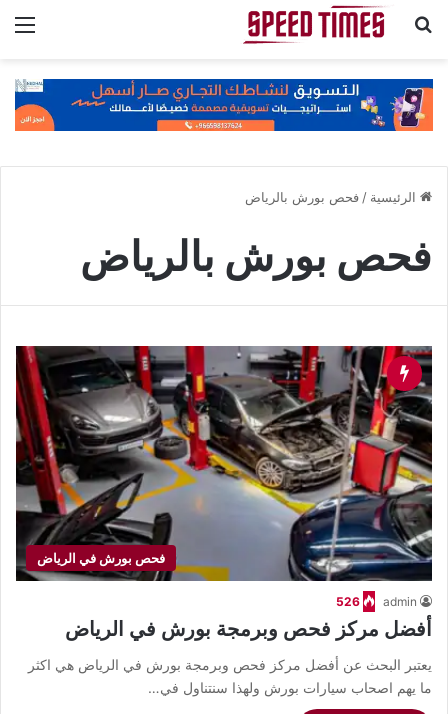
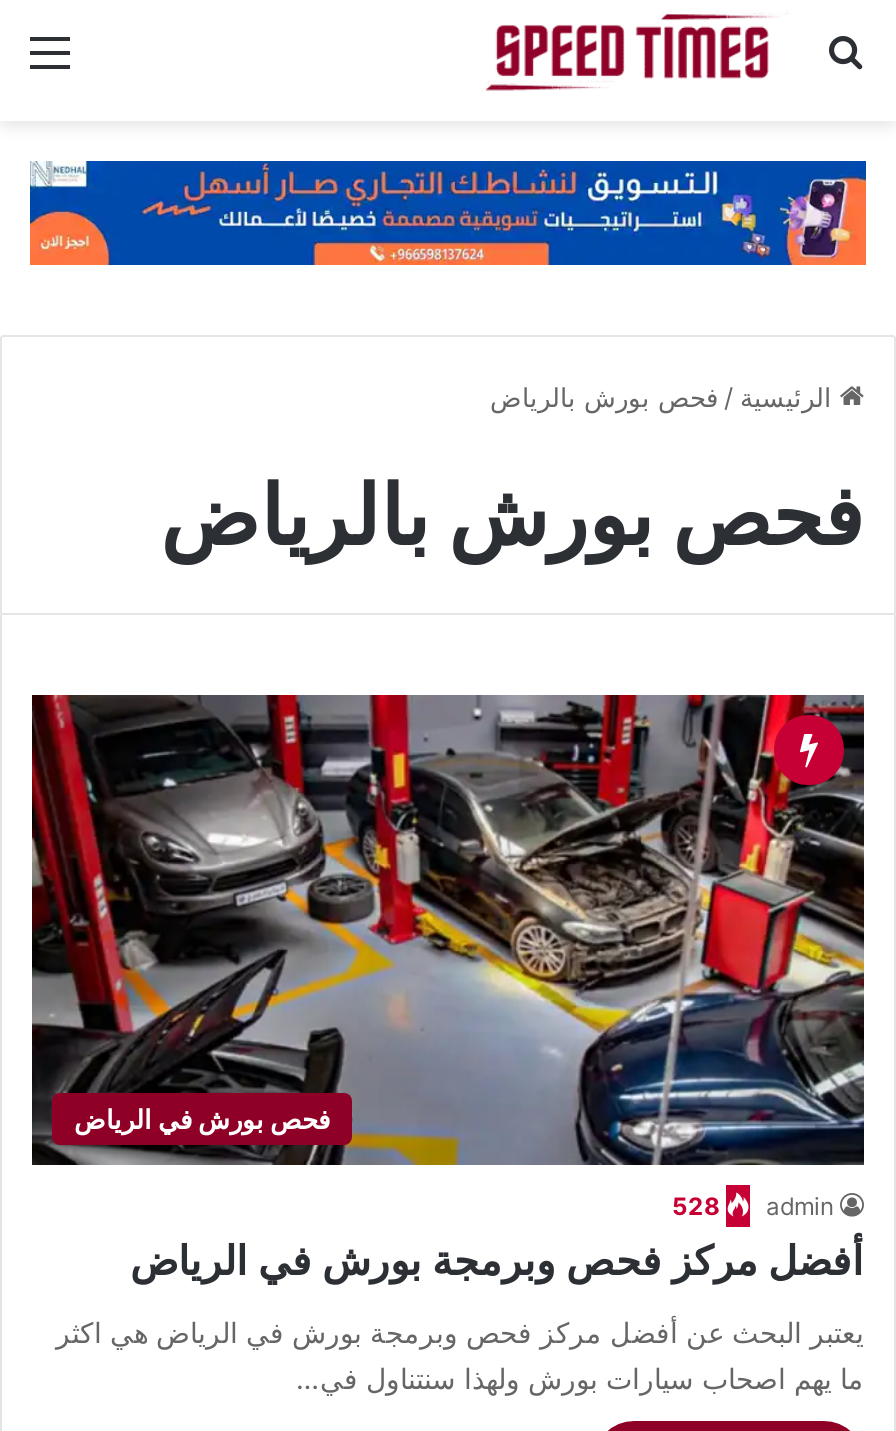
- 526 admin
+ 528 admin
